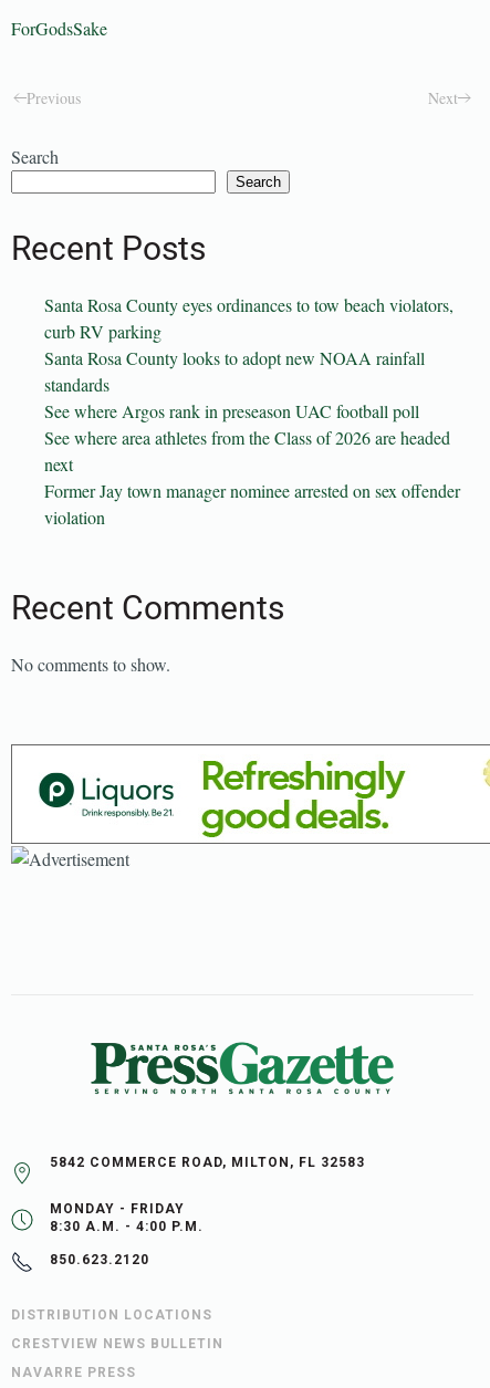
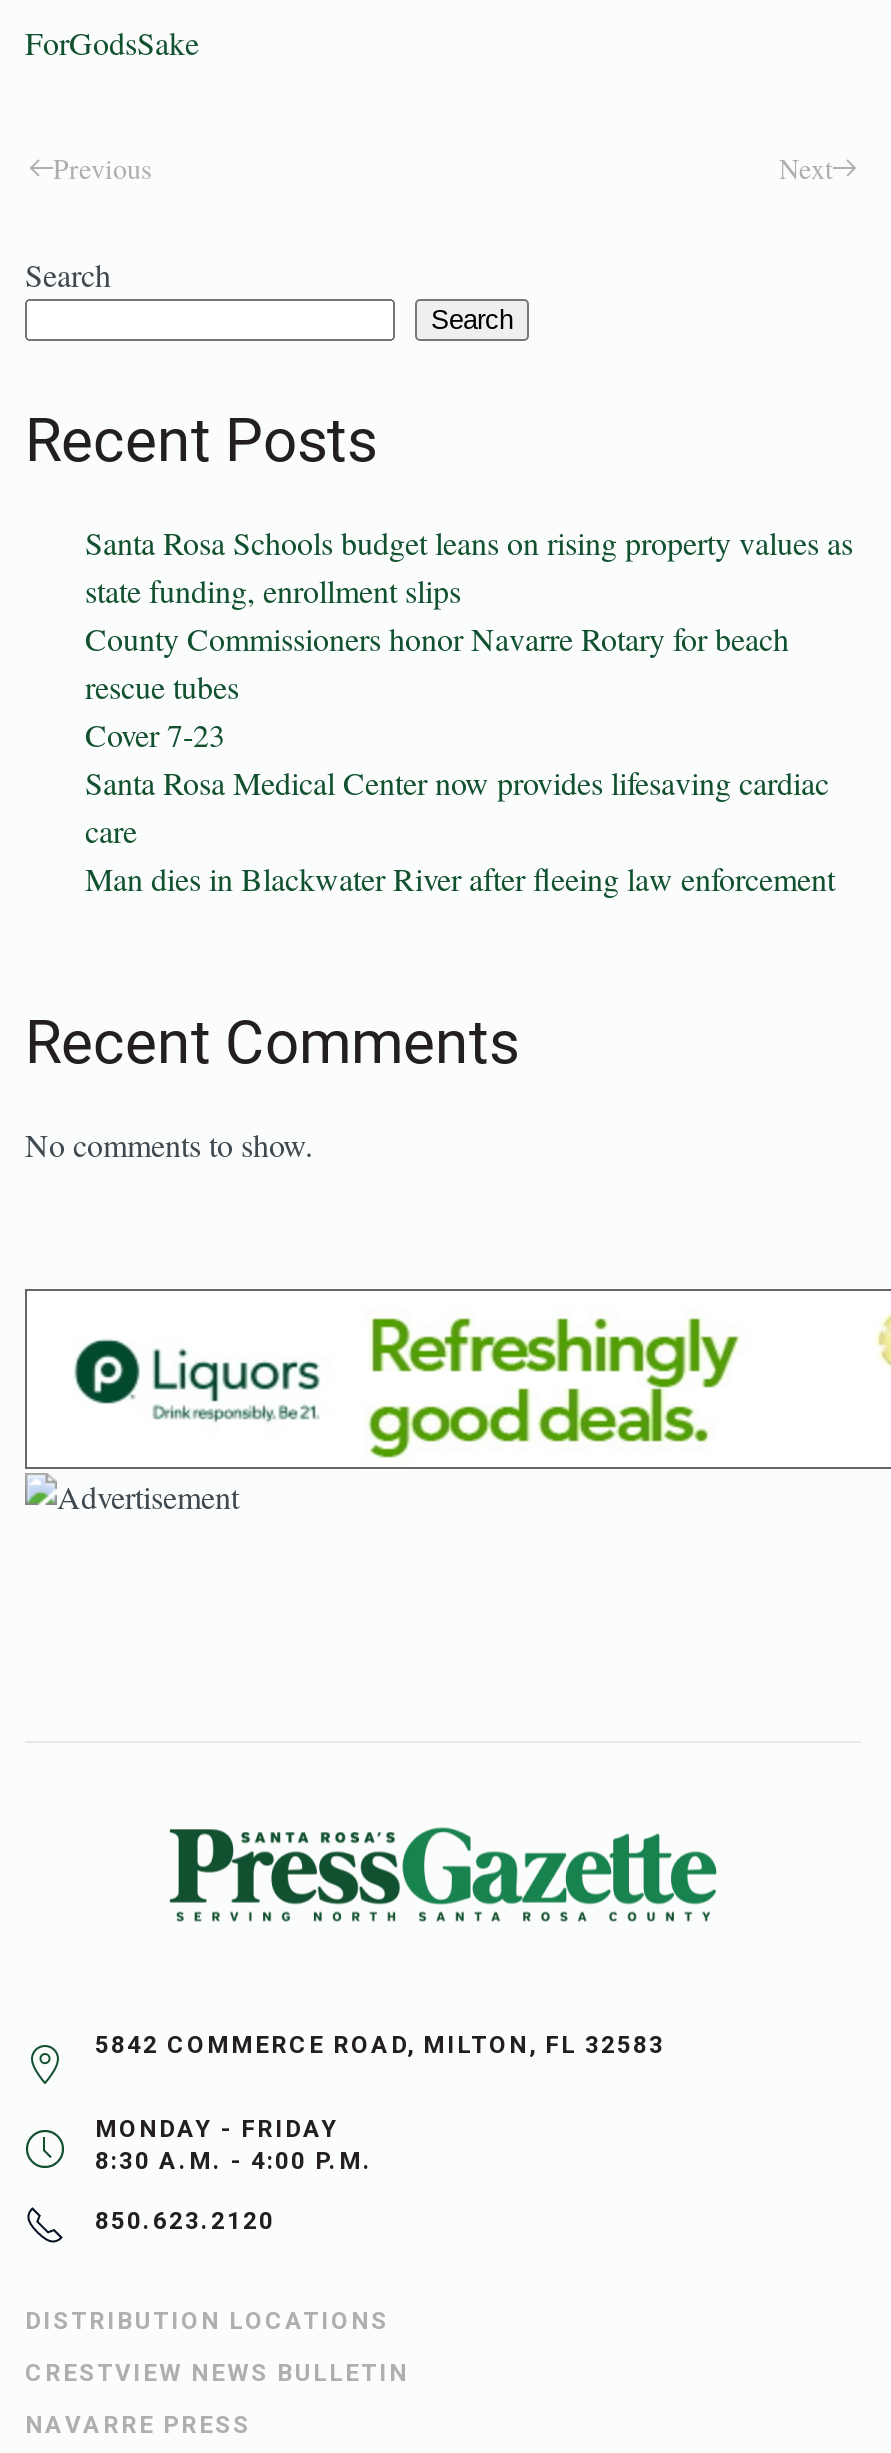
- Santa Rosa County eyes ordinances to tow beach violators,
- curb RV parking
- Santa Rosa County looks to adopt new NOAA rainfall
- standards
- See where Argos rank in preseason UAC football poll
- See where area athletes from the Class of 2026 are headed
- next
- Former Jay town manager nominee arrested on sex offender
- violation
+ Santa Rosa Schools budget leans on rising property values as
+ state funding, enrollment slips
+ County Commissioners honor Navarre Rotary for beach
+ rescue tubes
+ Cover 7-23
+ Santa Rosa Medical Center now provides lifesaving cardiac
+ care
+ Man dies in Blackwater River after fleeing law enforcement
